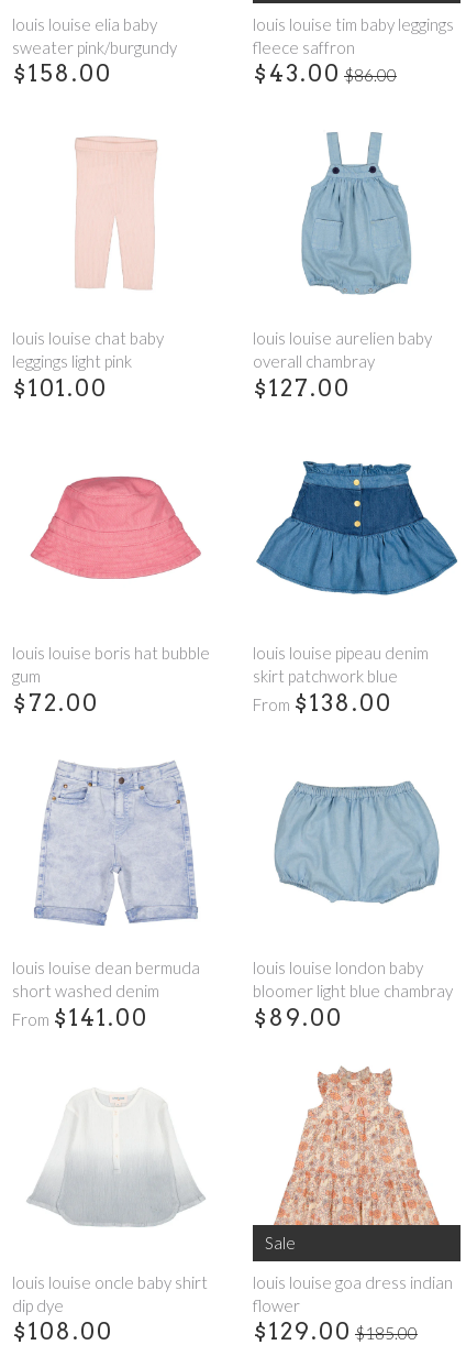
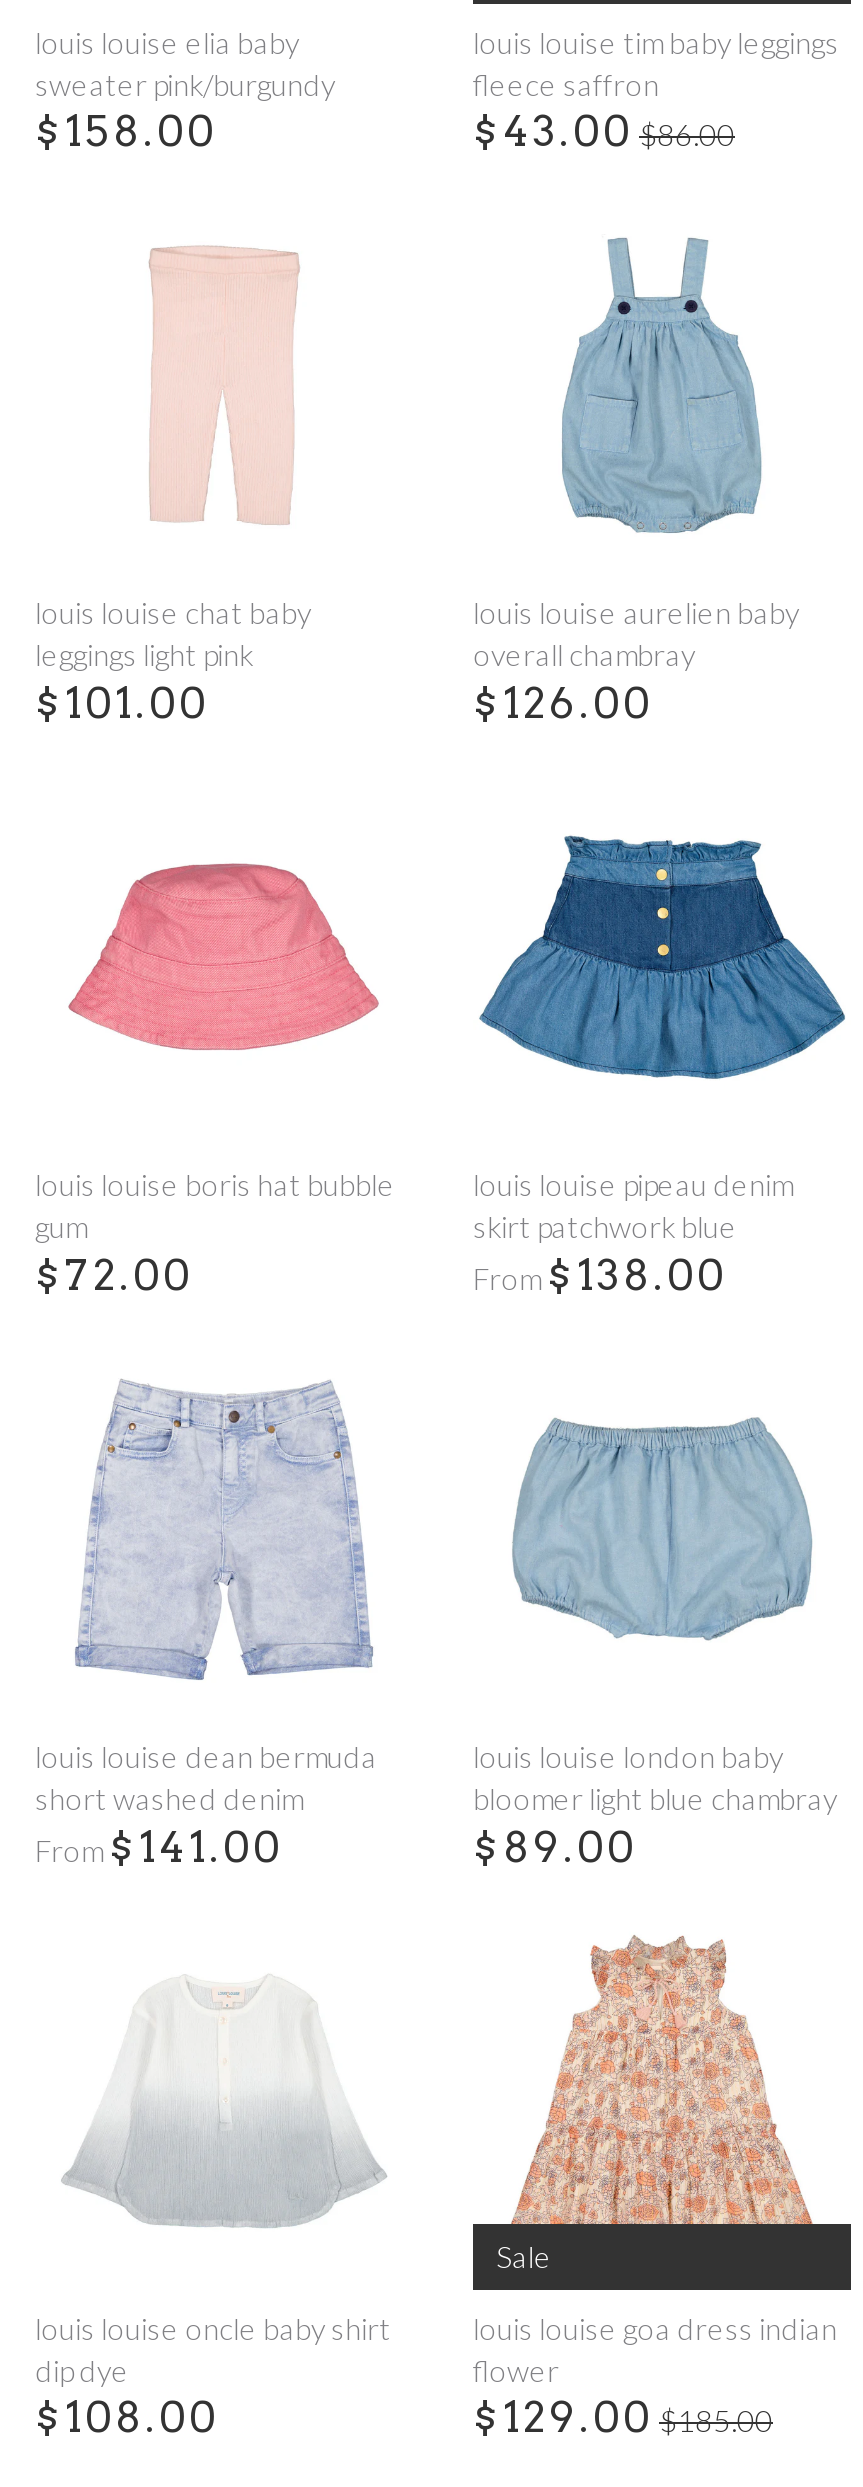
- $127.00
+ $126.00
